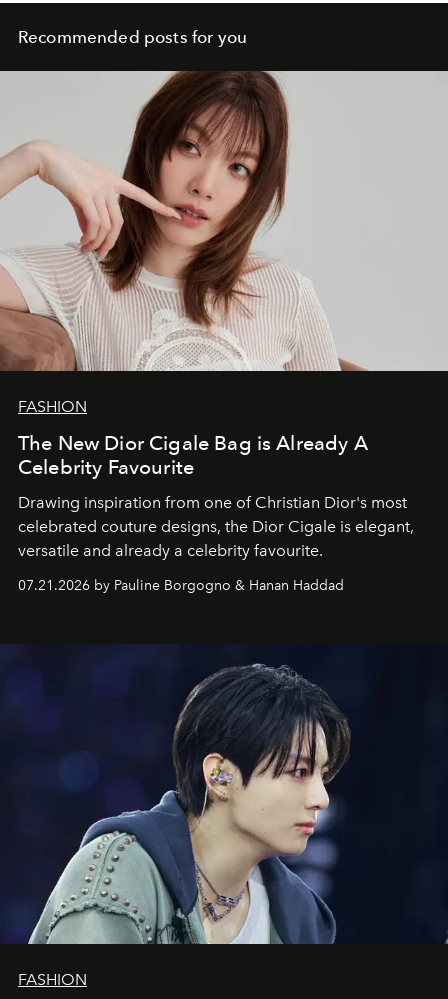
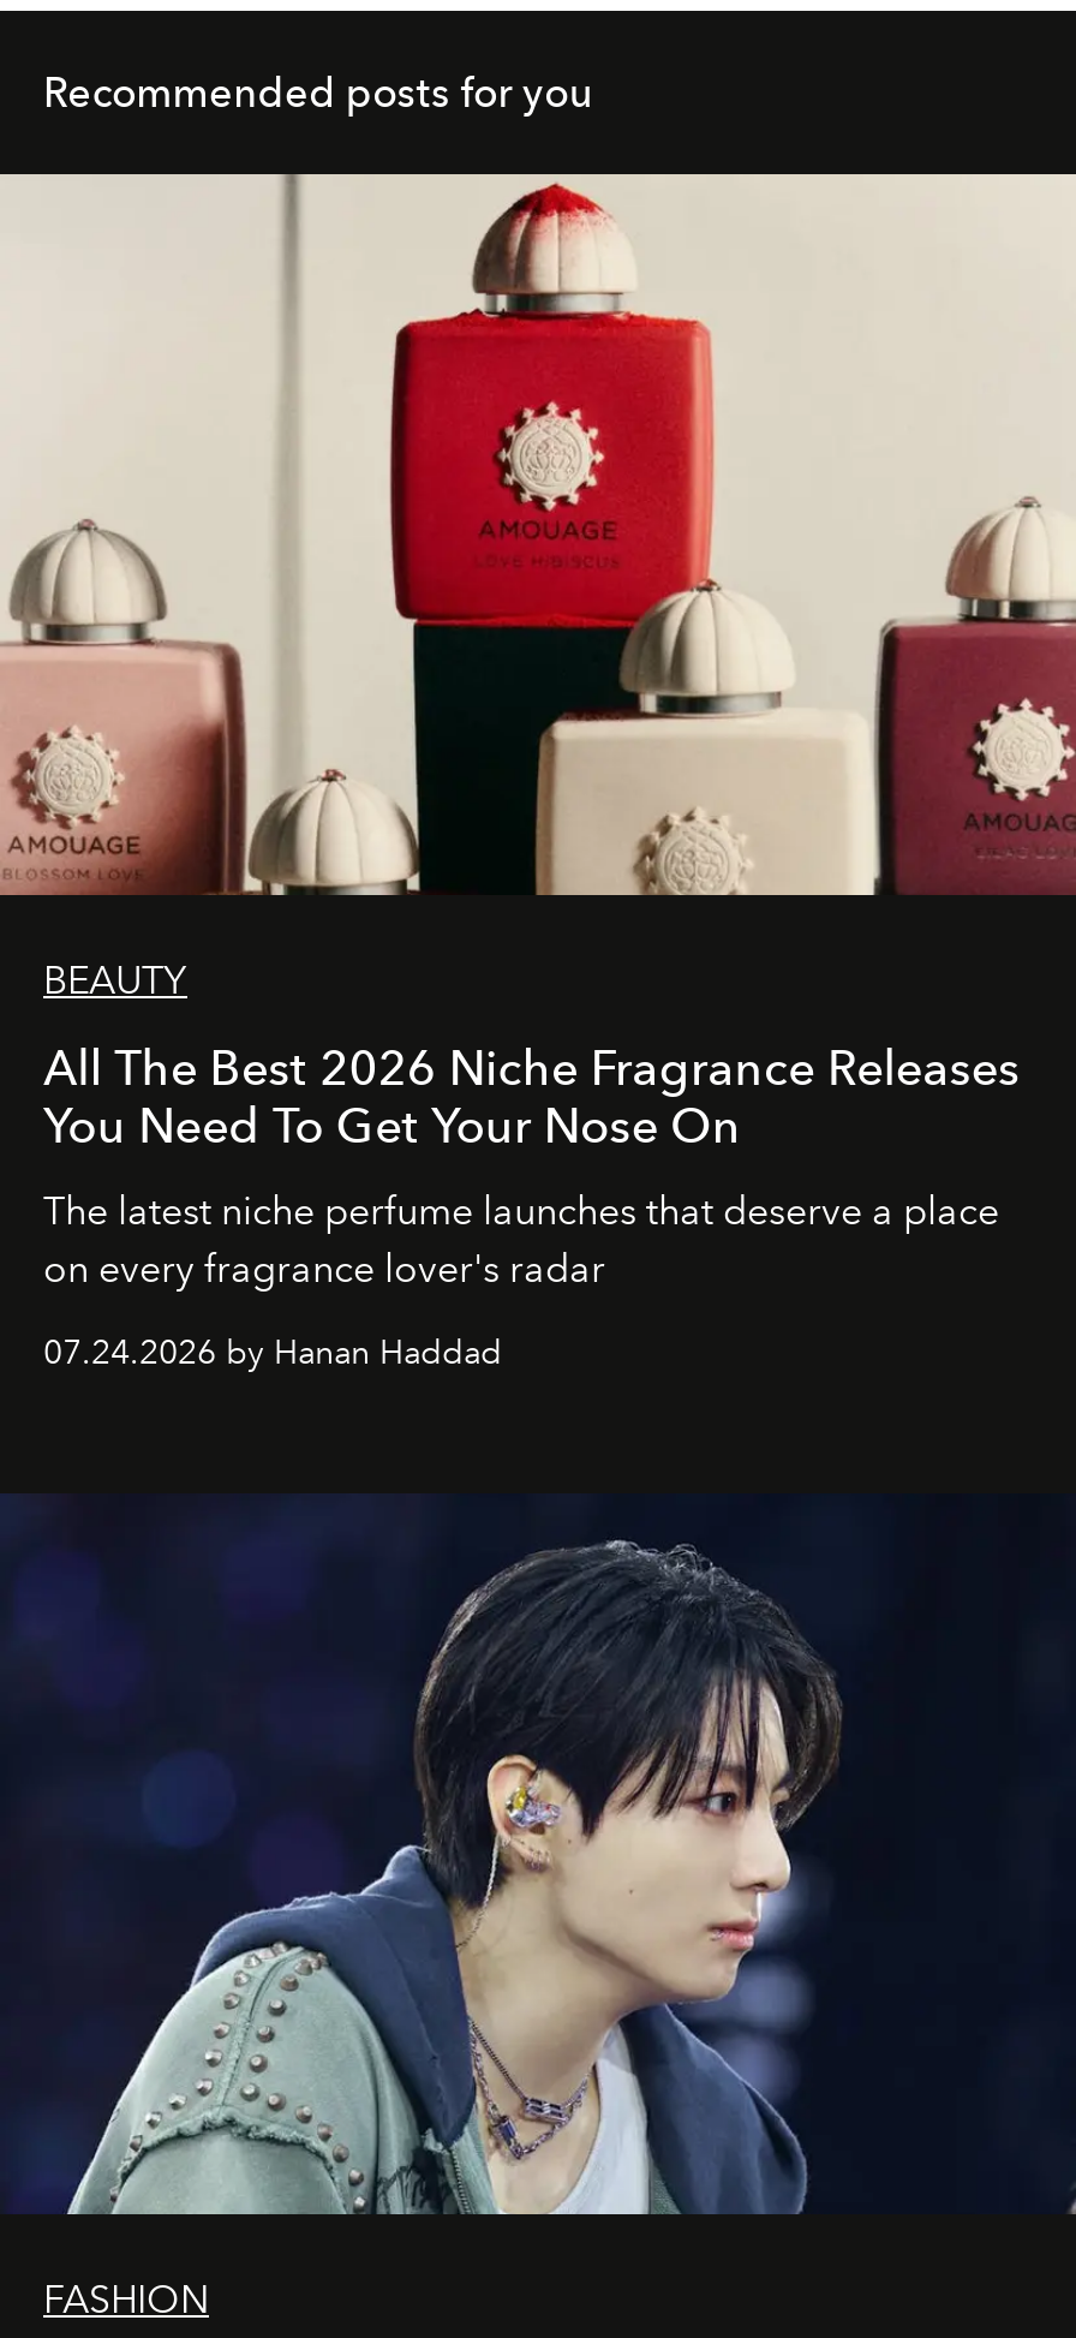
- [image]
- FASHION
+ [image]
+ BEAUTY

- The New Dior Cigale Bag is Already A
- Celebrity Favourite
+ All The Best 2026 Niche Fragrance Releases
+ You Need To Get Your Nose On

- Drawing inspiration from one of Christian Dior's most
- celebrated couture designs, the Dior Cigale is elegant,
- versatile and already a celebrity favourite.
+ The latest niche perfume launches that deserve a place
+ on every fragrance lover's radar

- 07.21.2026 by Pauline Borgogno & Hanan Haddad
+ 07.24.2026 by Hanan Haddad
